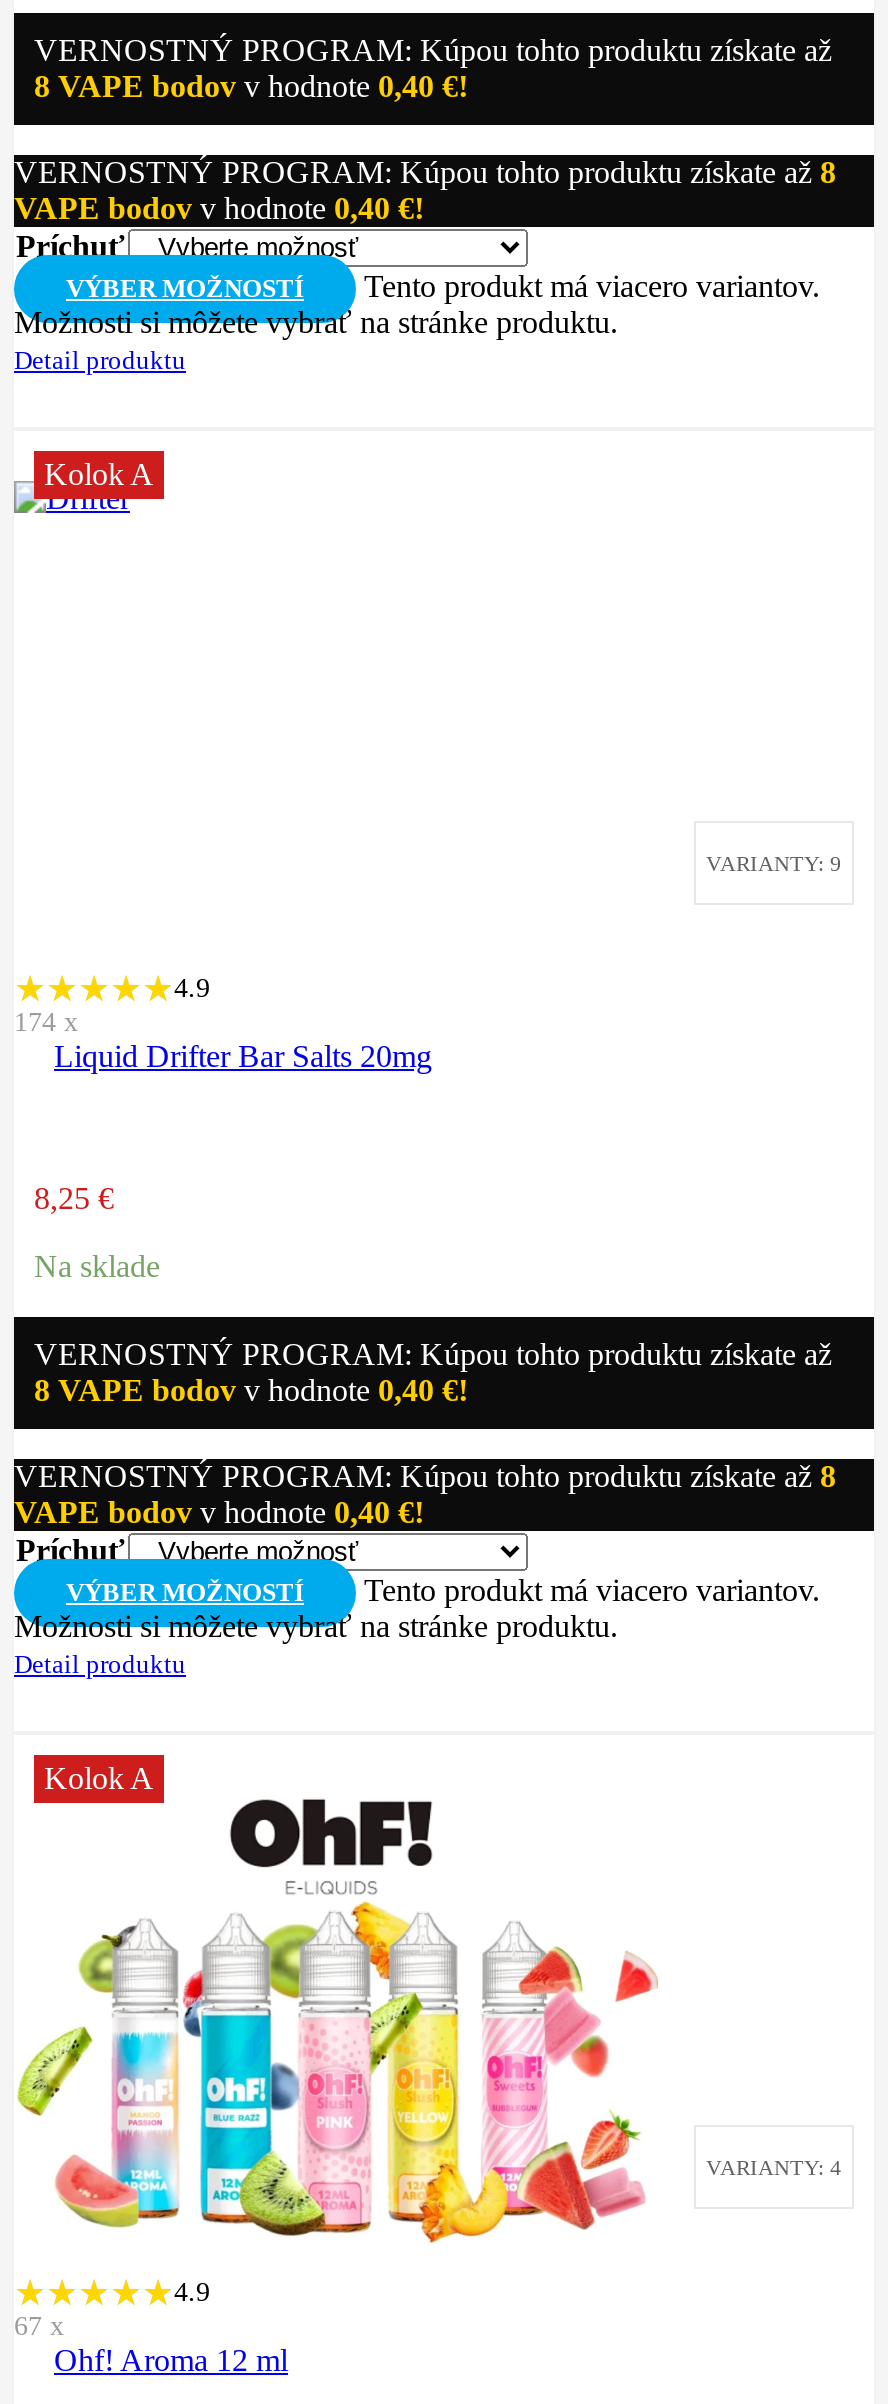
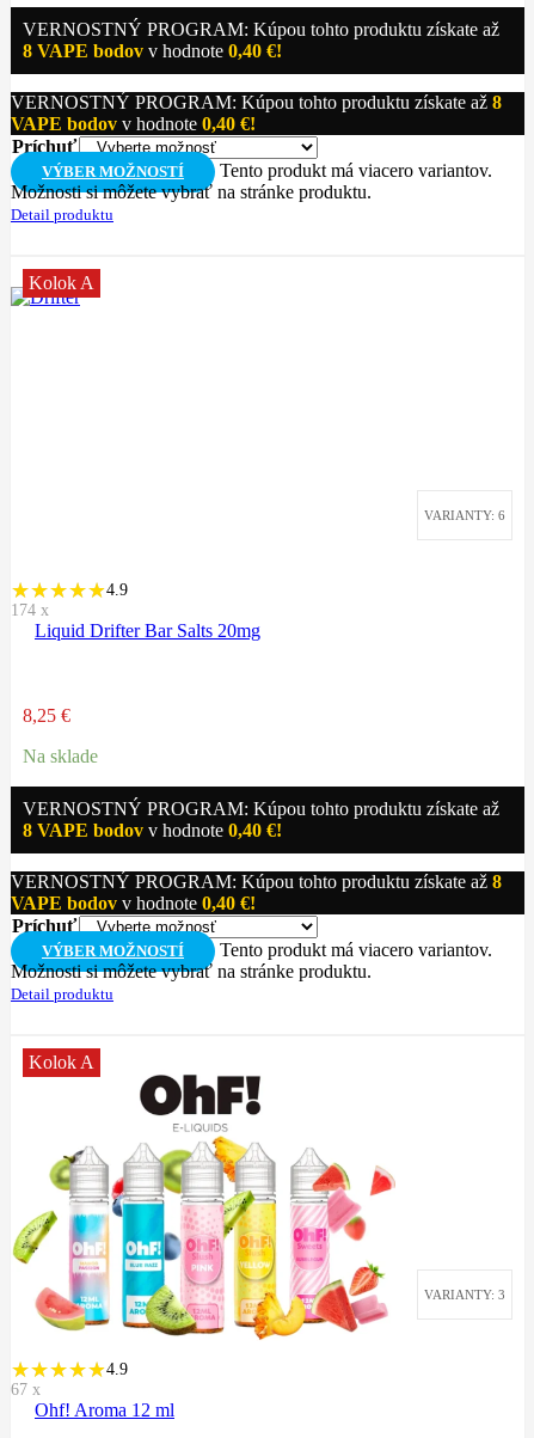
- VARIANTY: 9
+ VARIANTY: 6

- VARIANTY: 4
+ VARIANTY: 3
